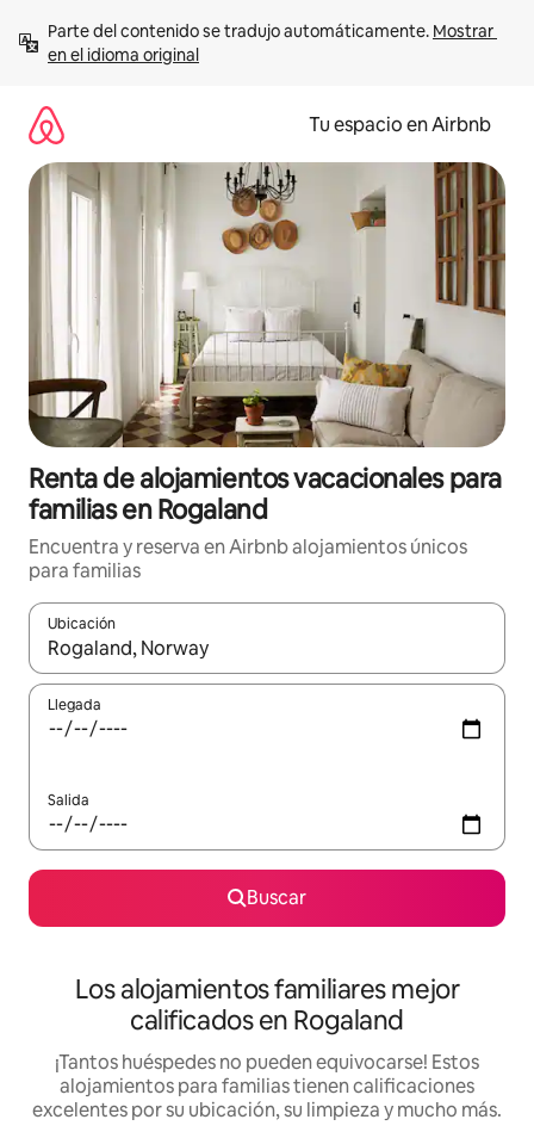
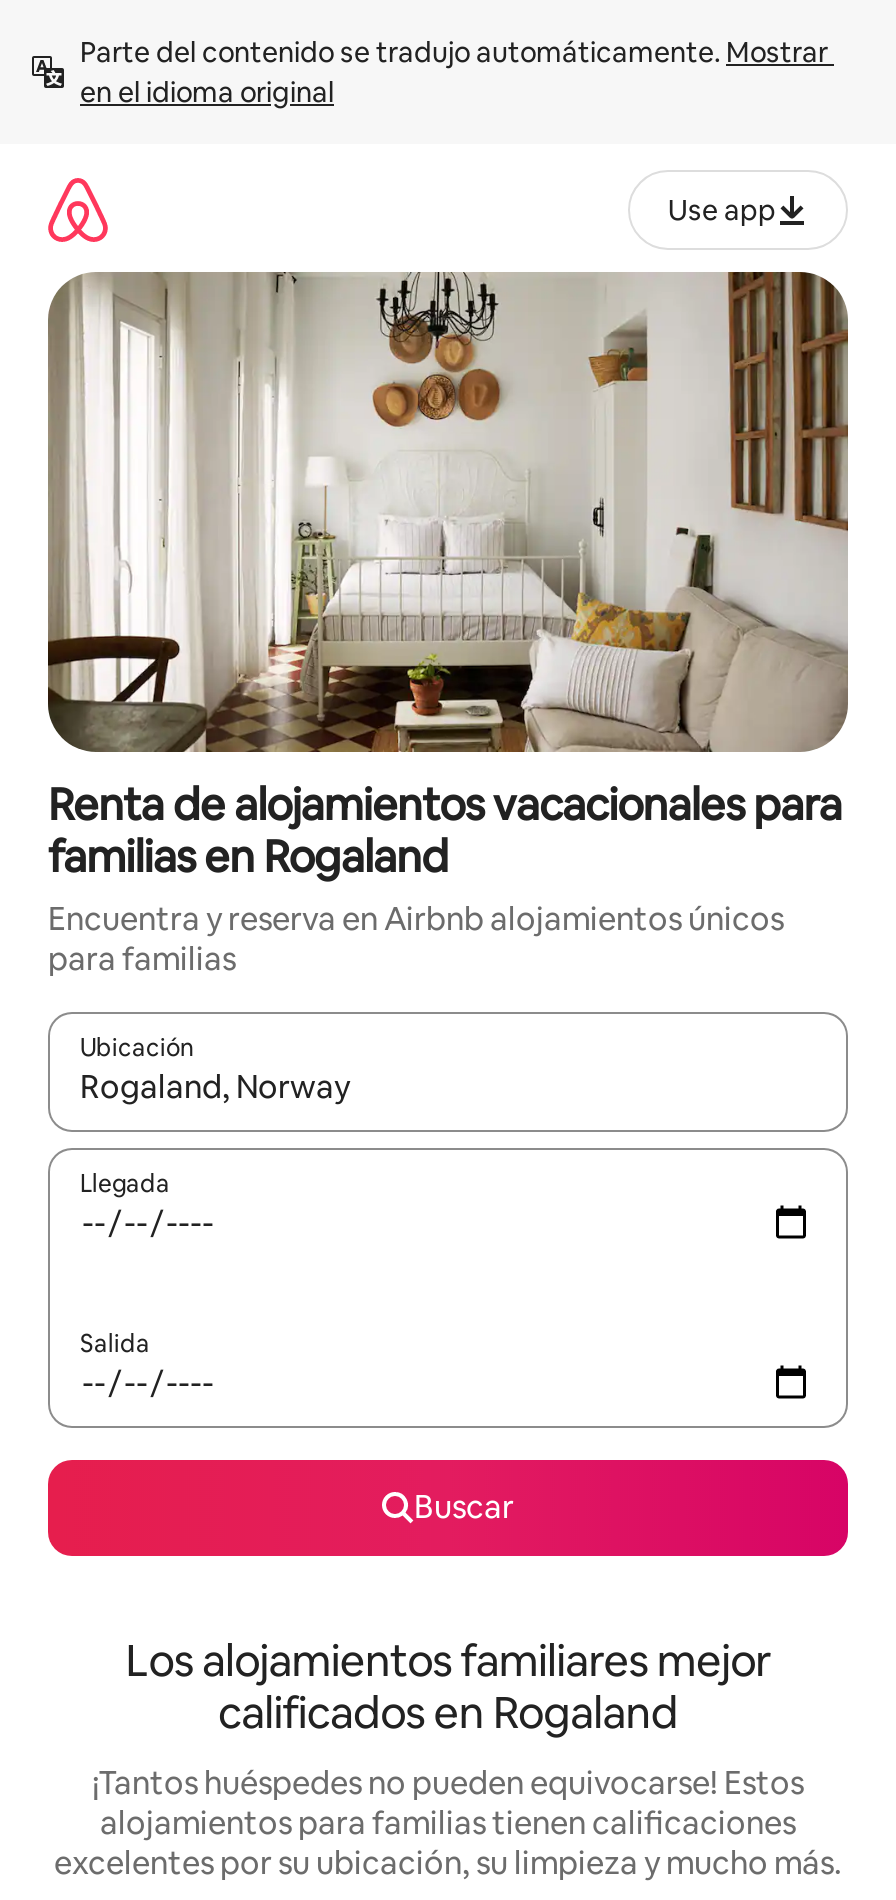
- Tu espacio en Airbnb
+ Use app
